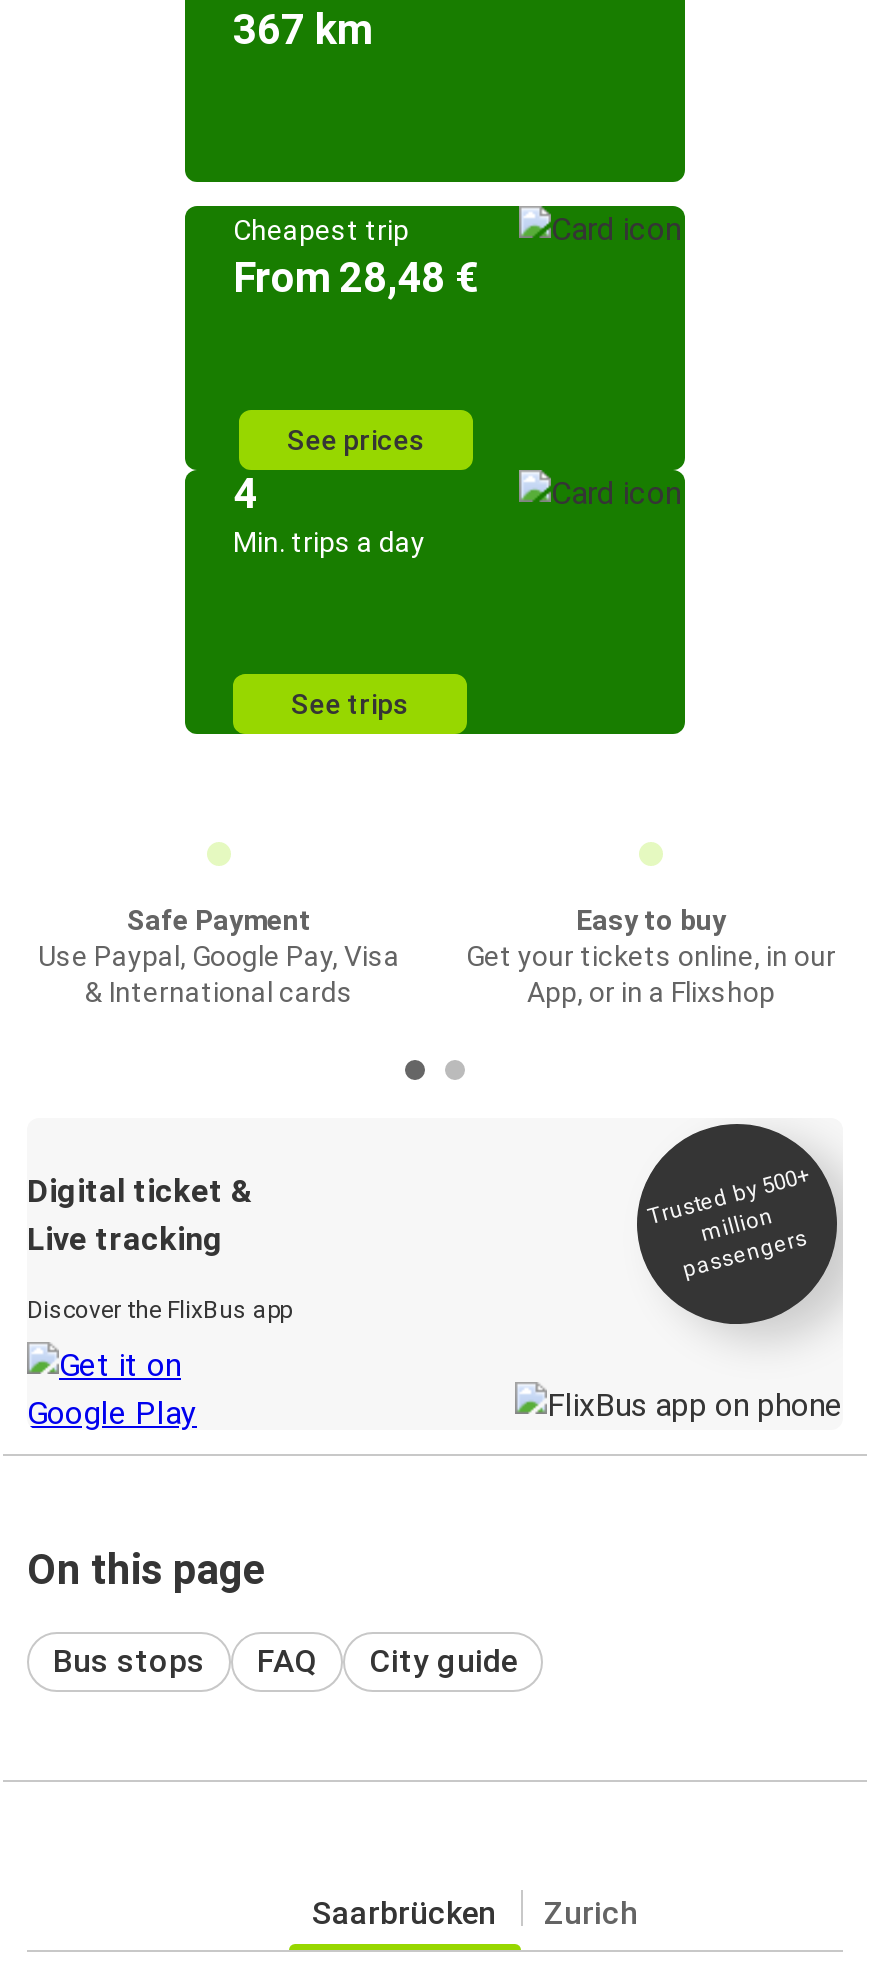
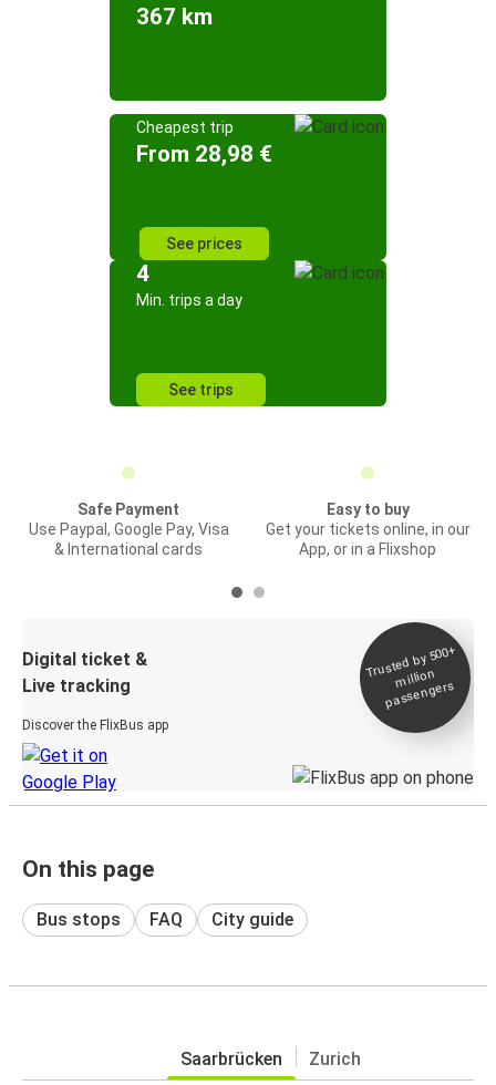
- From 28,48 €
+ From 28,98 €
